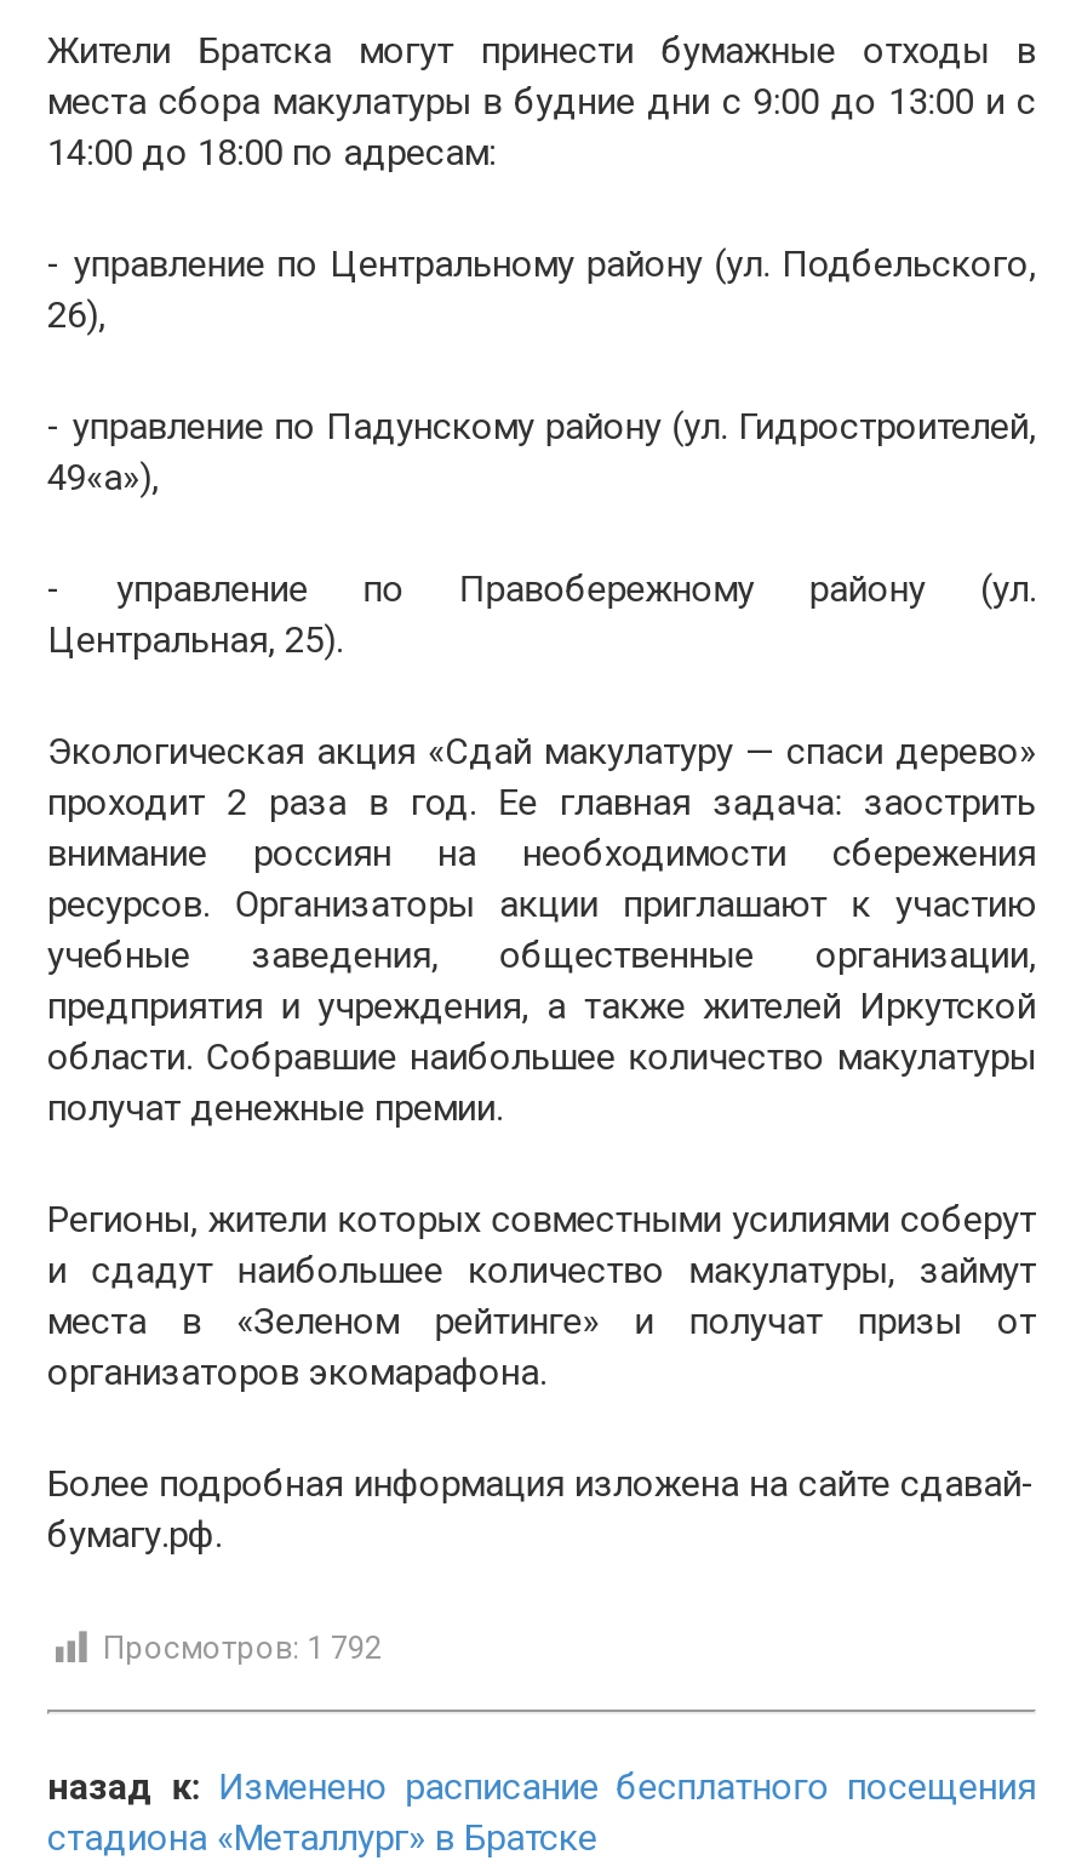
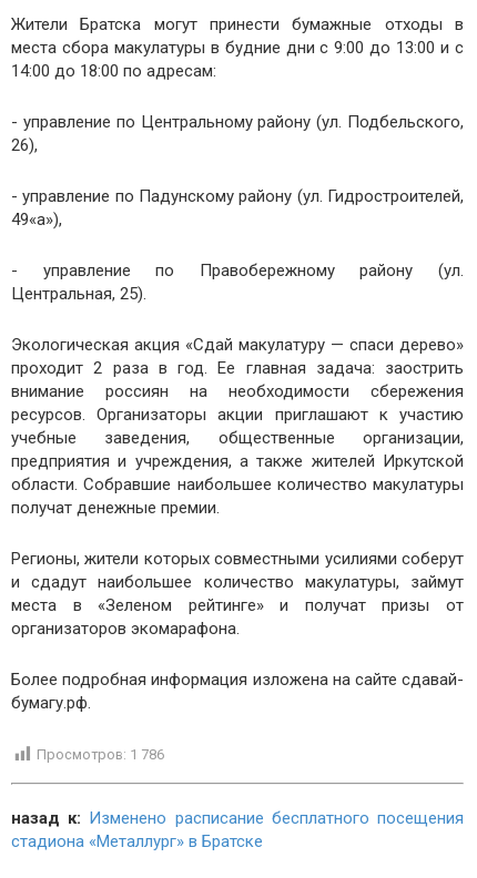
- Просмотров: 1 792
+ Просмотров: 1 786
